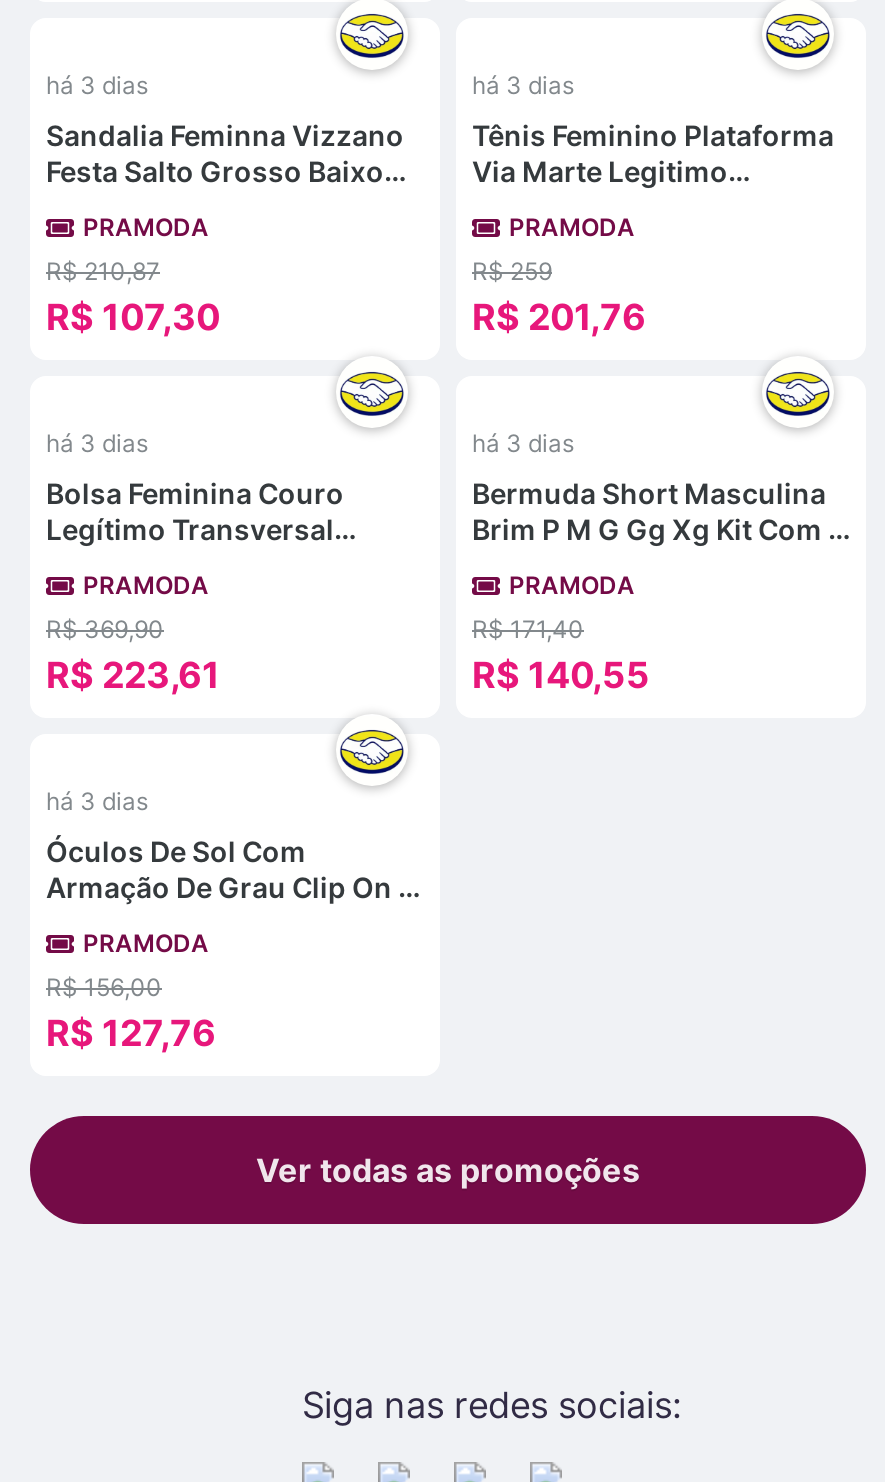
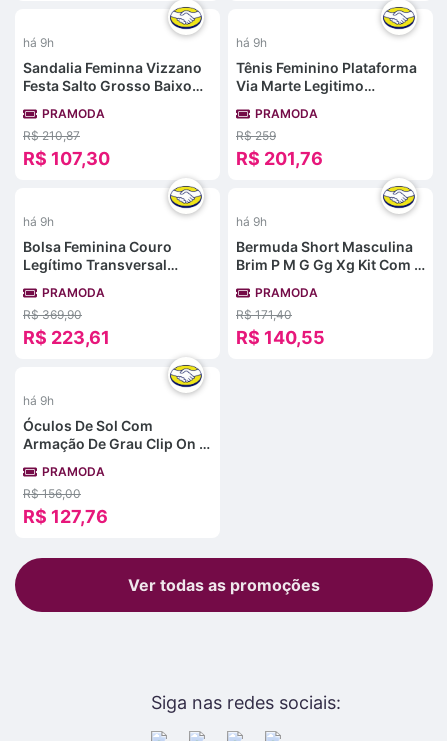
- há 3 dias
+ há 9h

- há 3 dias
+ há 9h

- há 3 dias
+ há 9h

- há 3 dias
+ há 9h

- há 3 dias
+ há 9h
